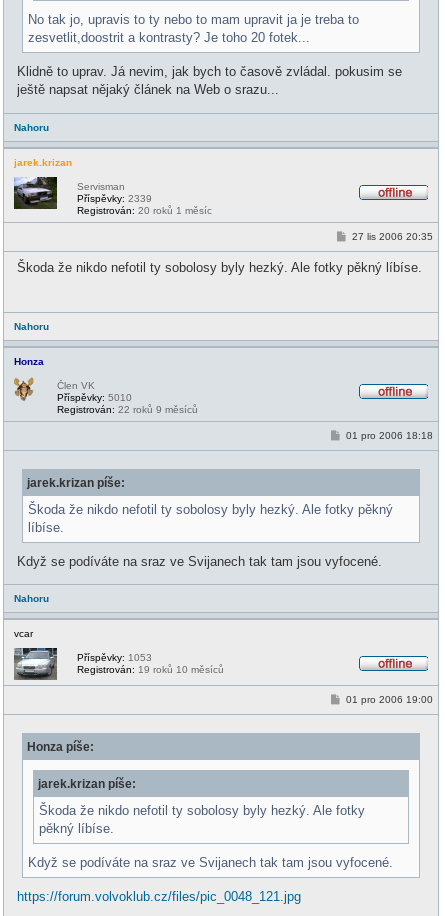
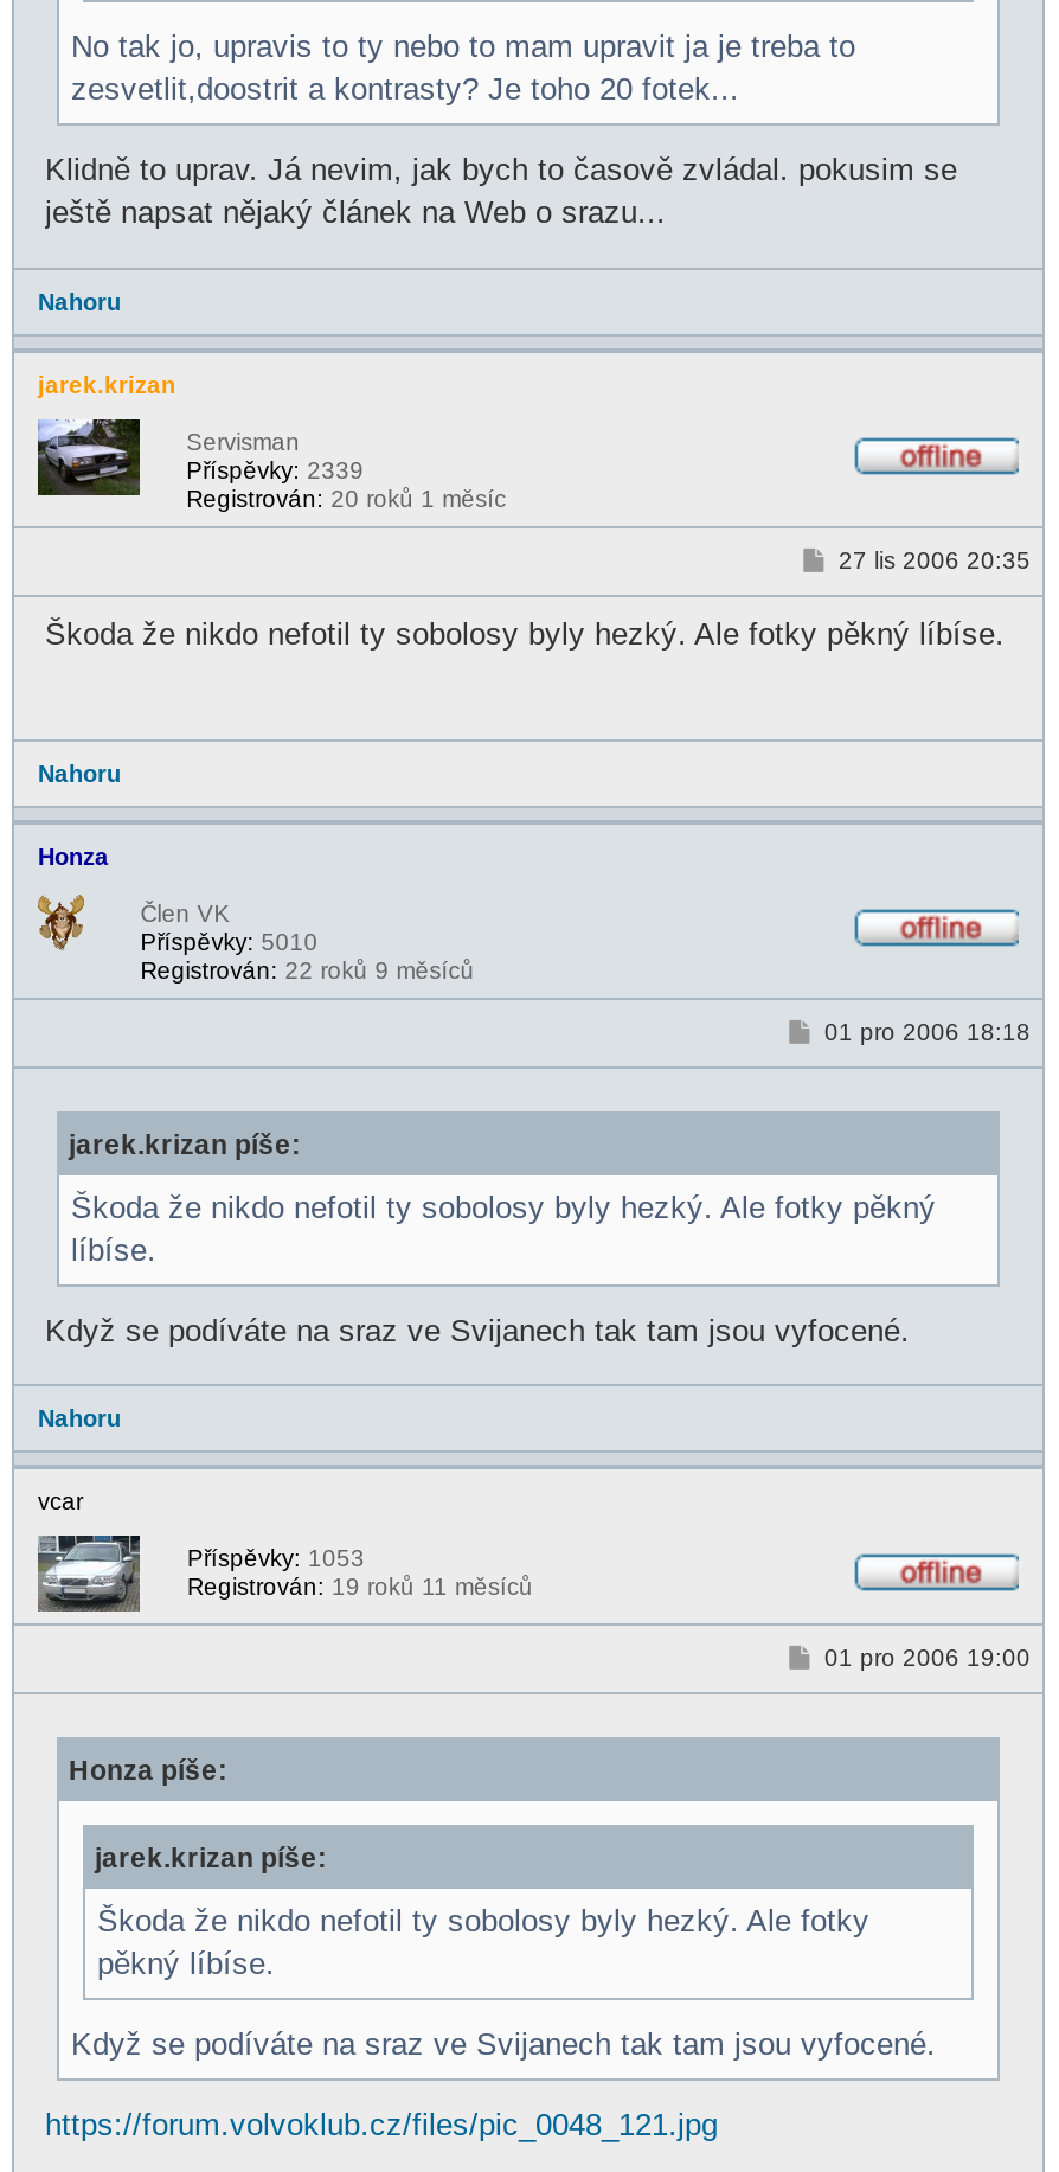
- Registrován: 19 roků 10 měsíců
+ Registrován: 19 roků 11 měsíců
